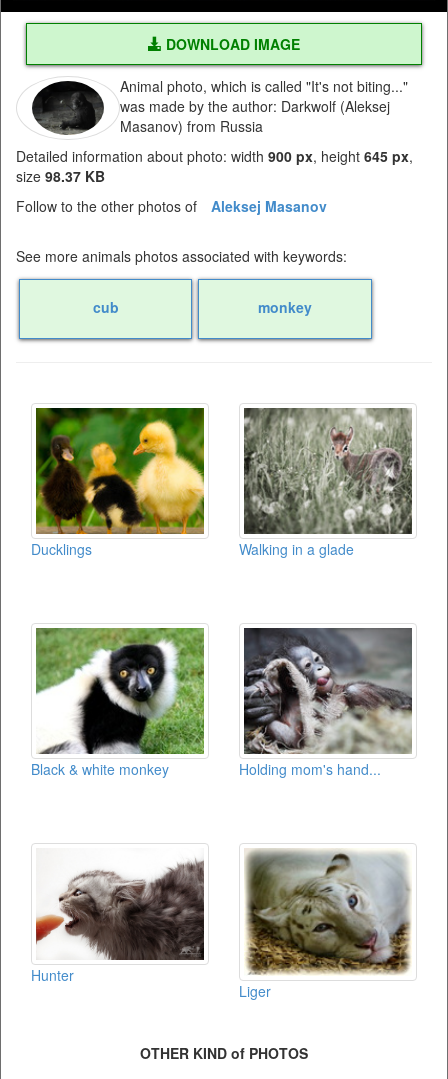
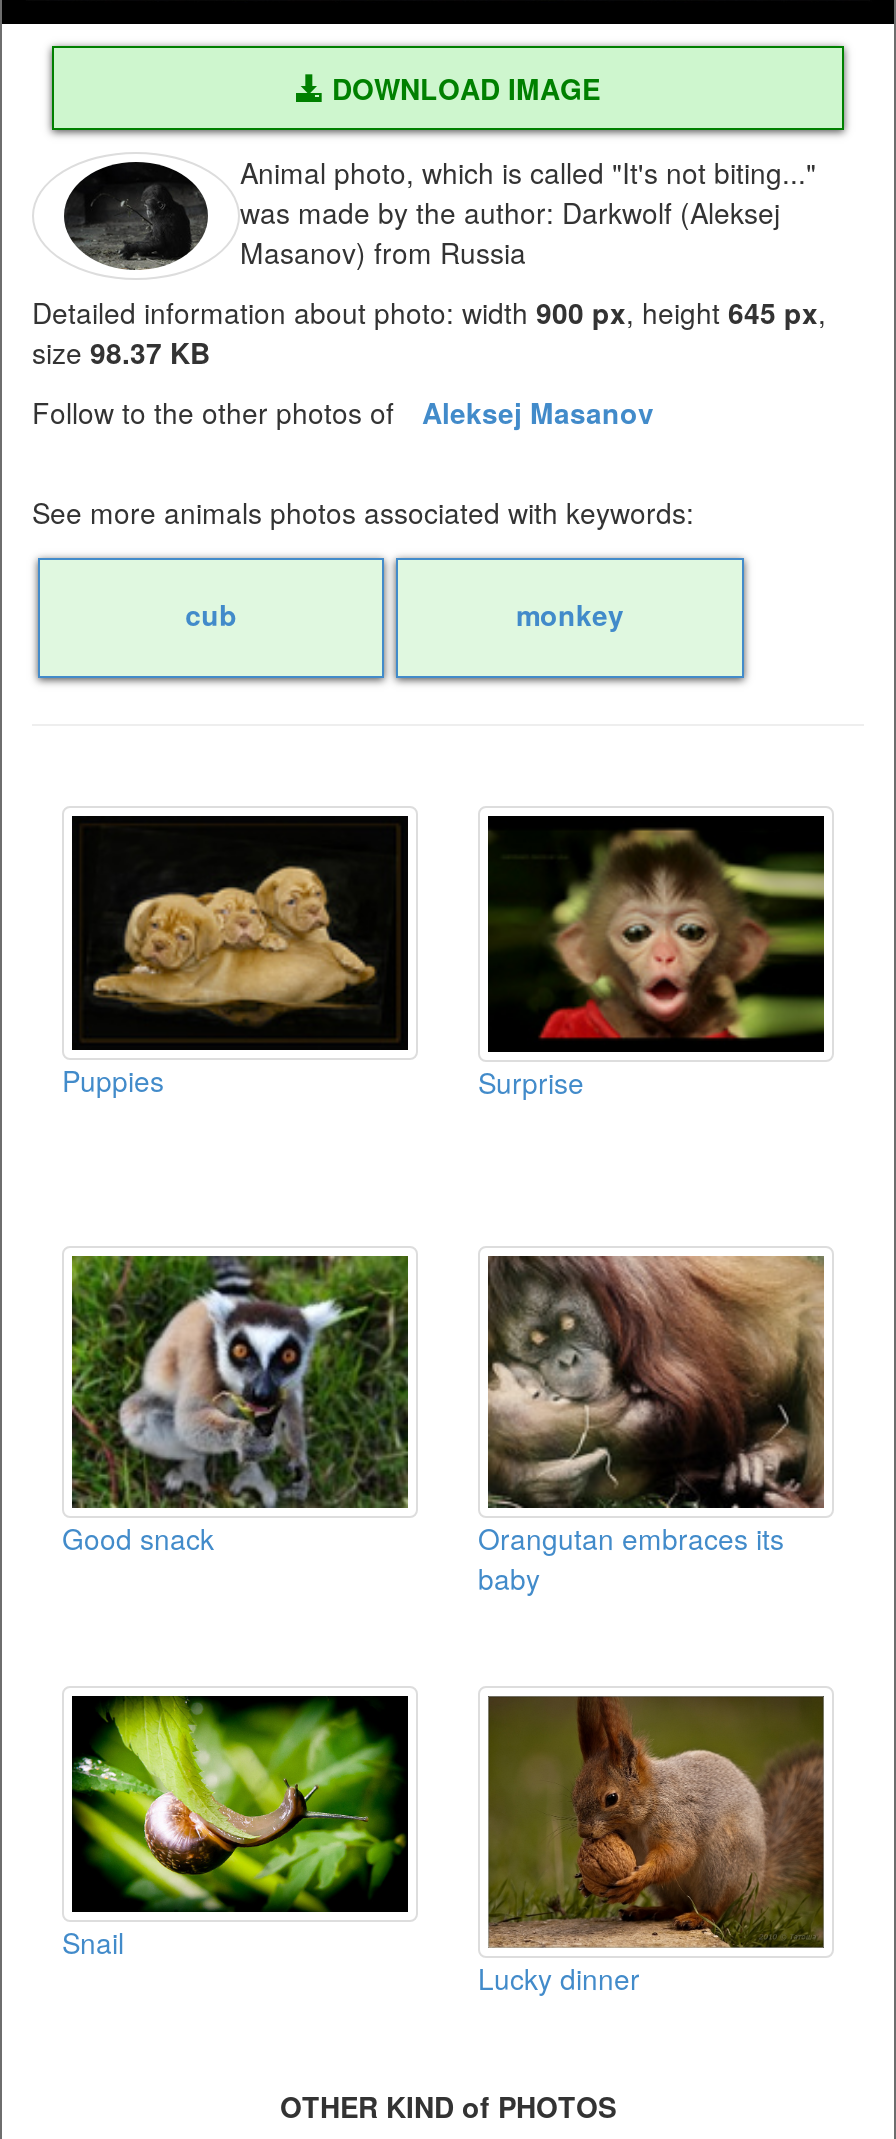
- [image]
- Ducklings
- Walking in a glade
+ [image]
+ Puppies
+ Surprise

- [image]
+ [image]

- [image]
- Black & white monkey
- Holding mom's hand...
+ [image]
+ Good snack
+ Orangutan embraces its
+ baby

- [image]
+ [image]

- [image]
- Hunter
- Liger
+ [image]
+ Snail
+ Lucky dinner

- [image]
+ [image]
